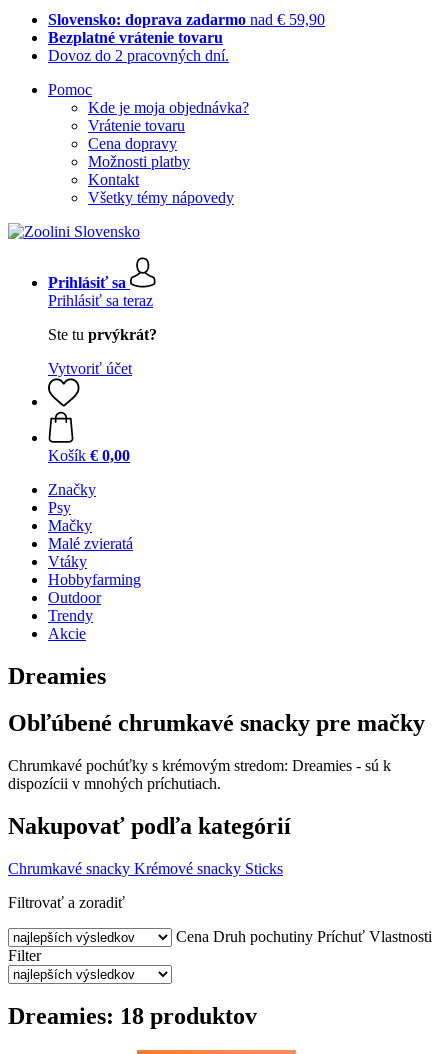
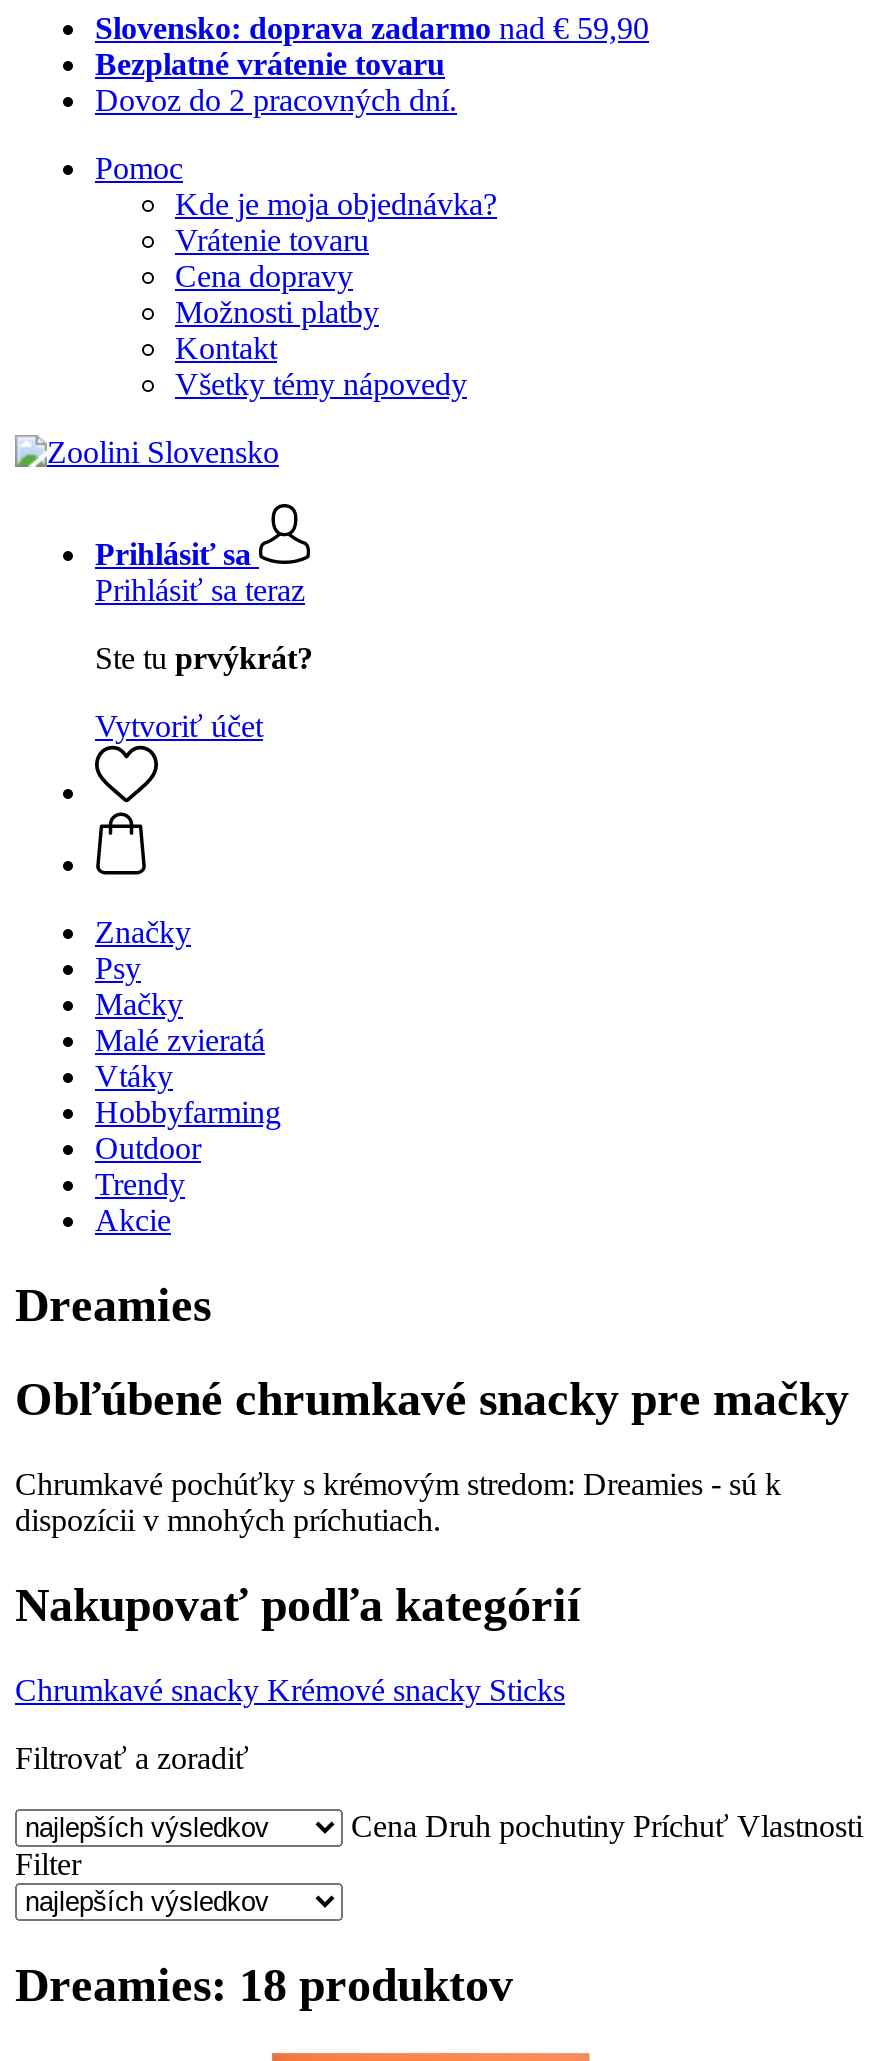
- Košík € 0,00
